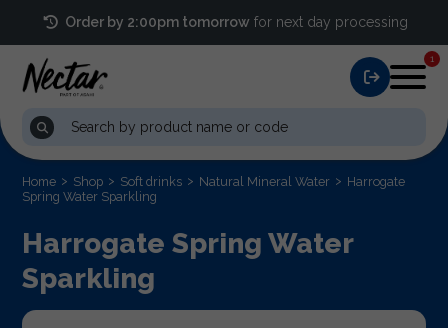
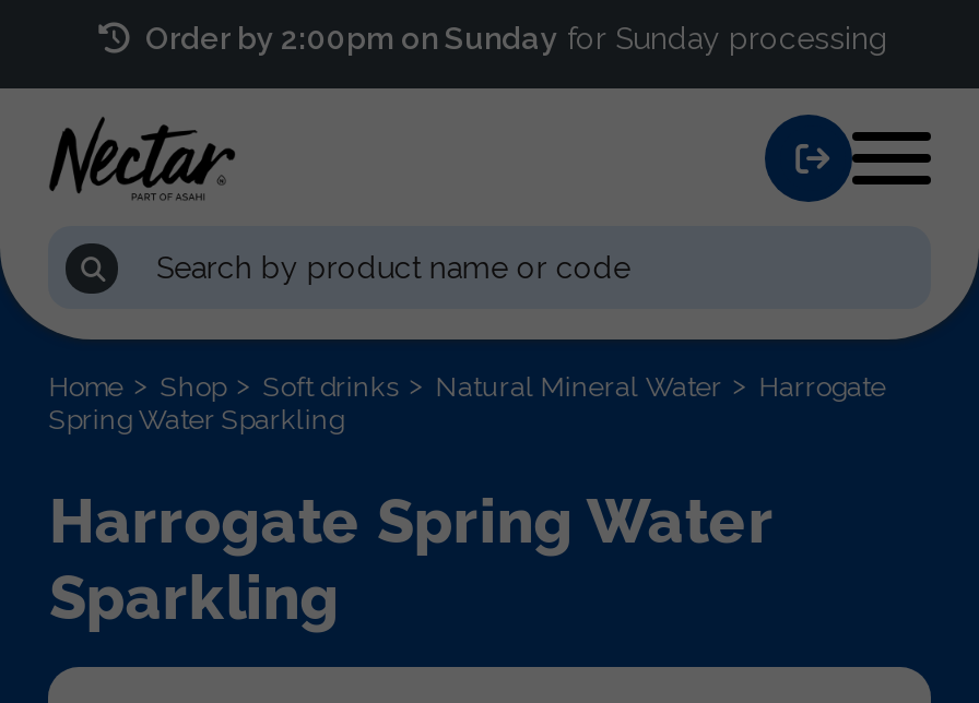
- Order by 2:00pm tomorrow for next day processing
- 1
+ Order by 2:00pm on Sunday for Sunday processing
